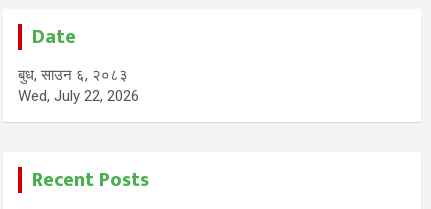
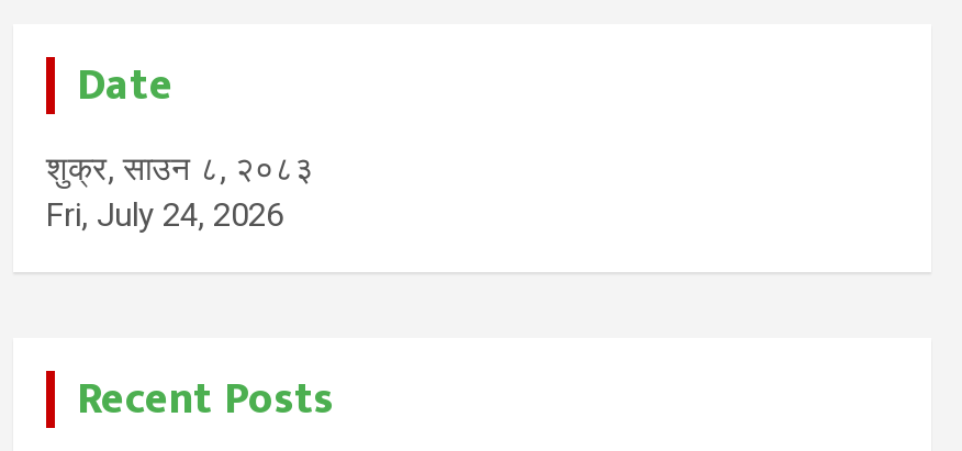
- बुध, साउन ६, २०८३
+ शुक्र, साउन ८, २०८३

- Wed, July 22, 2026
+ Fri, July 24, 2026
